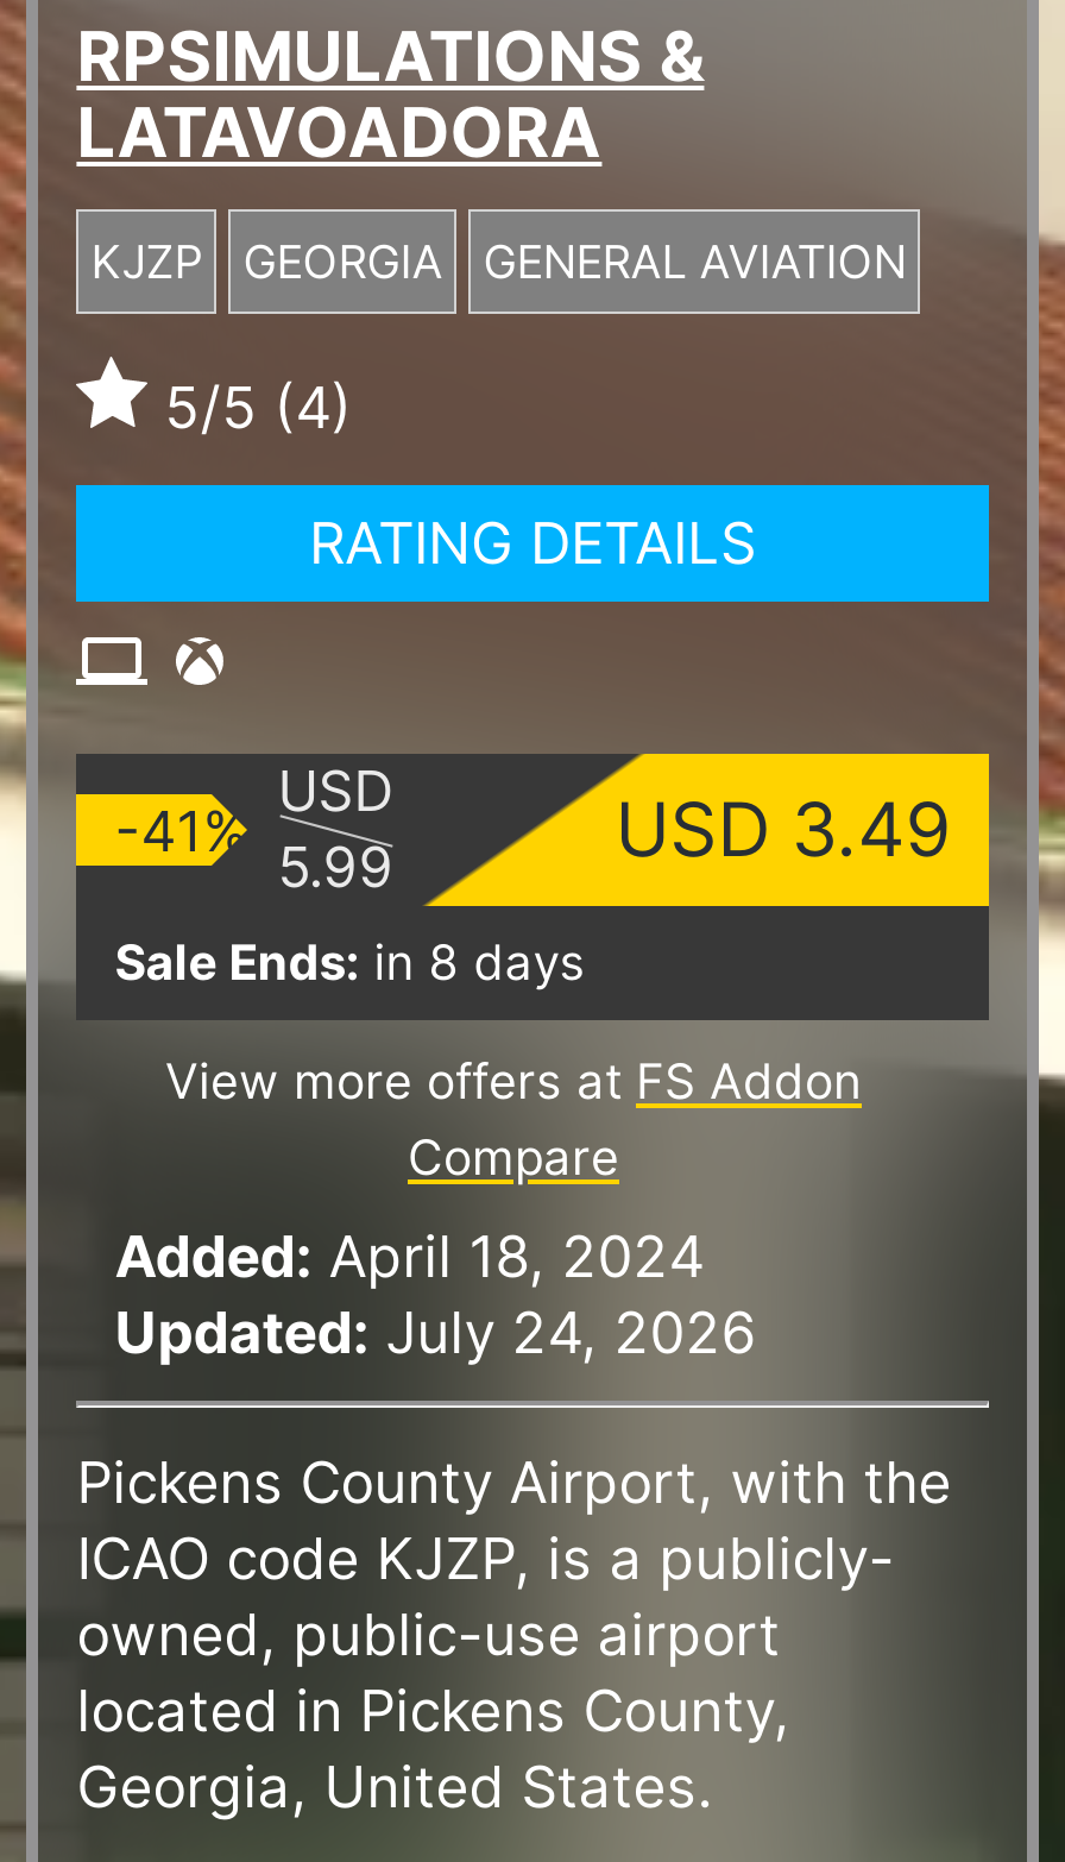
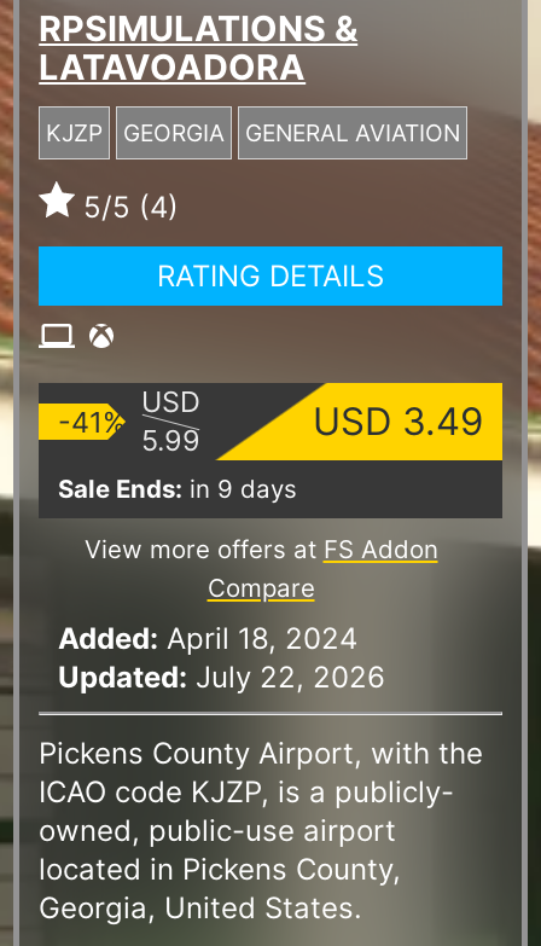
- Sale Ends: in 8 days
+ Sale Ends: in 9 days

- Updated: July 24, 2026
+ Updated: July 22, 2026
